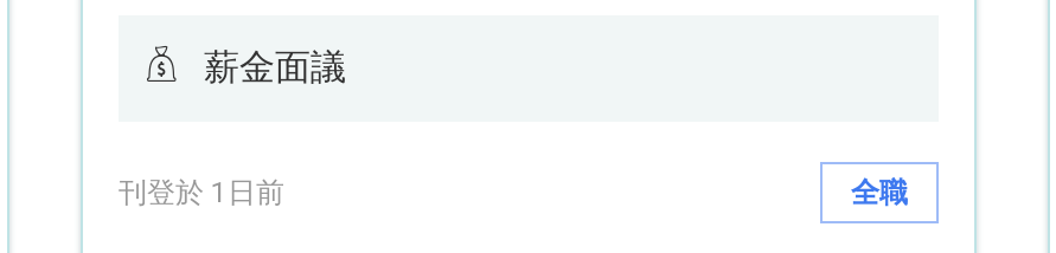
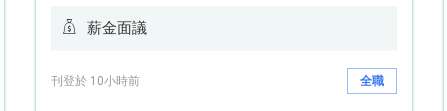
- 刊登於 1日前
+ 刊登於 10小時前
